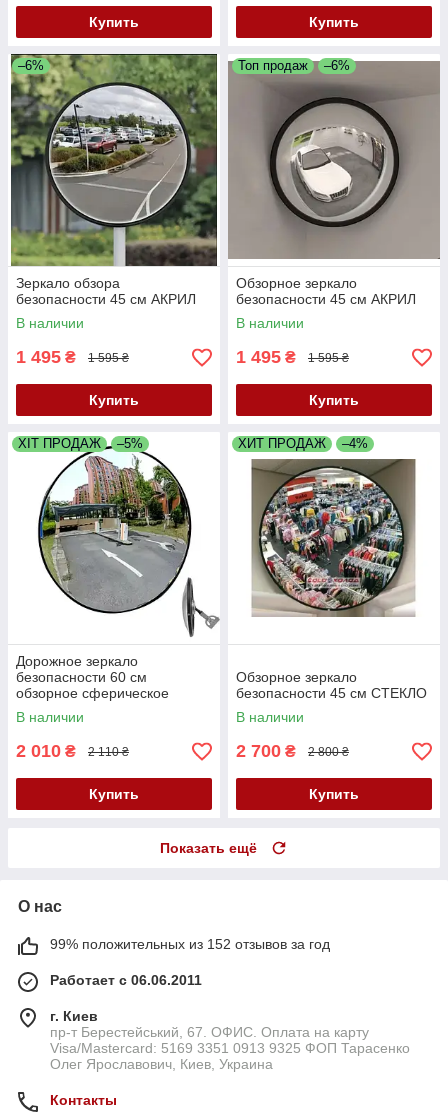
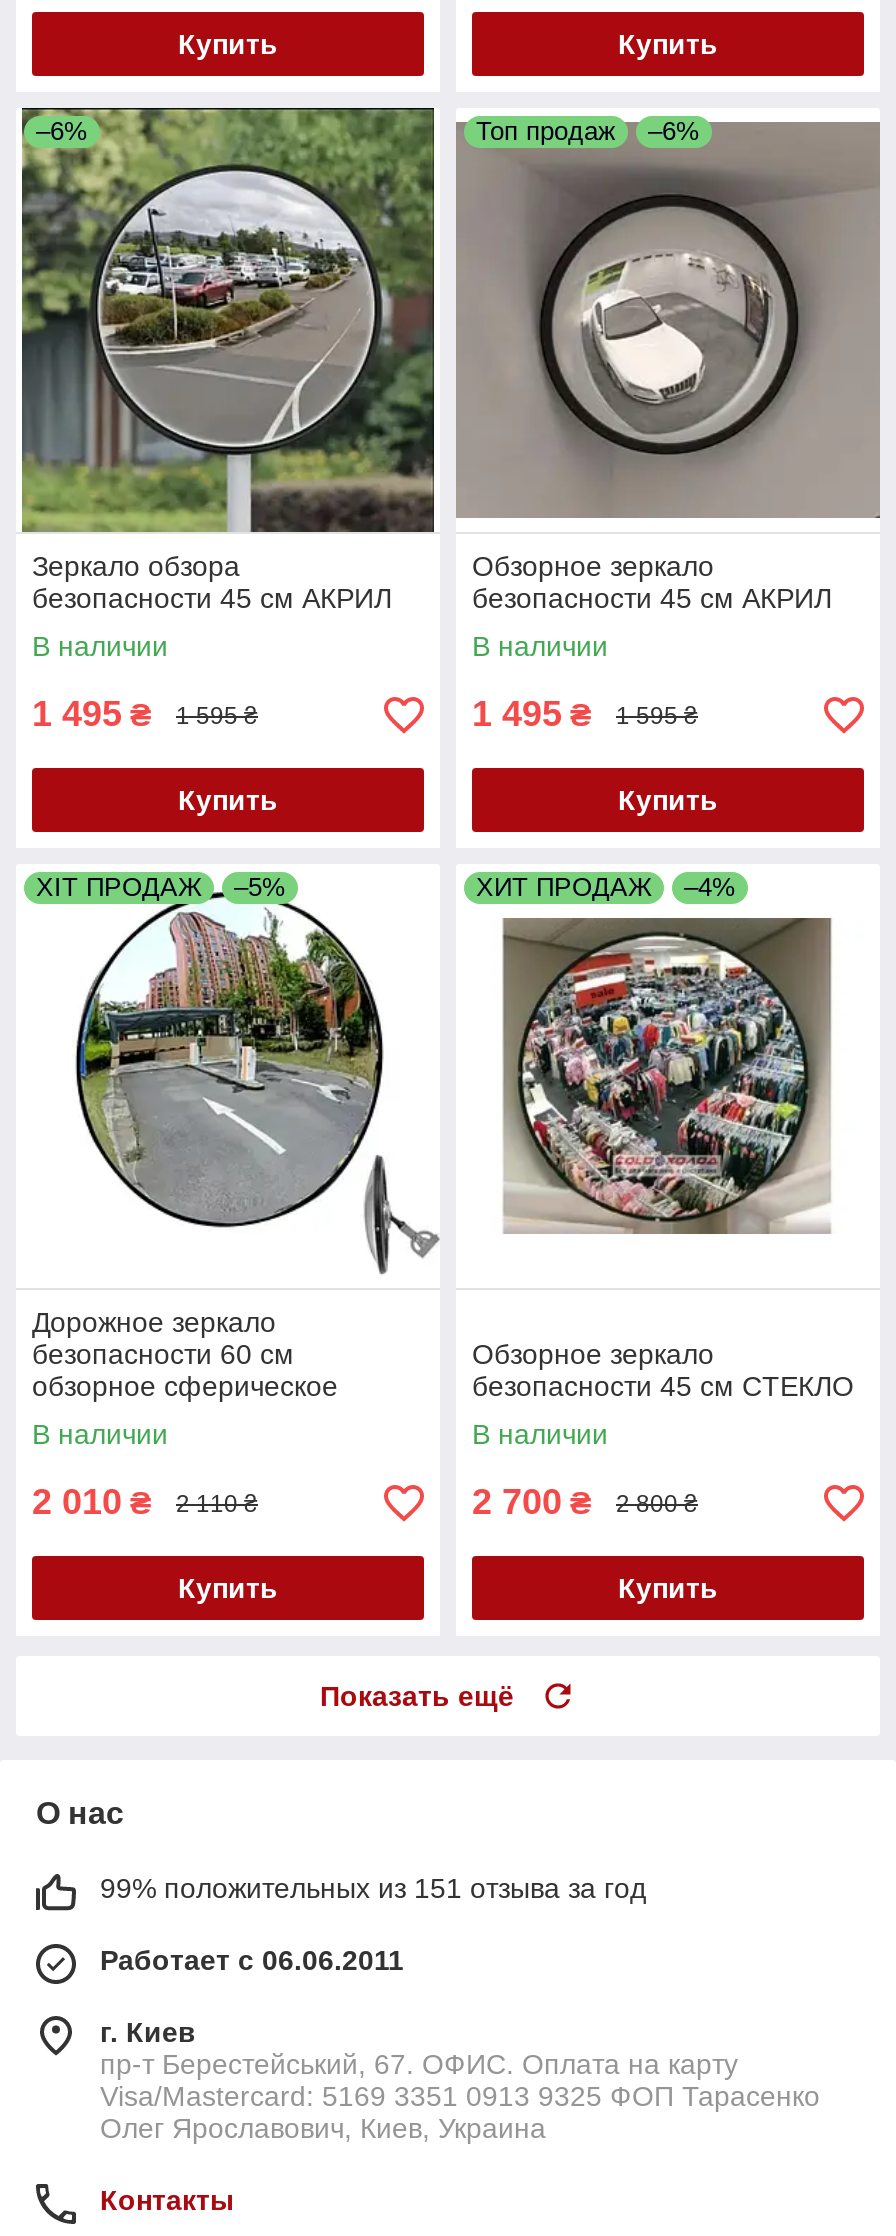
- 99% положительных из 152 отзывов за год
+ 99% положительных из 151 отзыва за год
